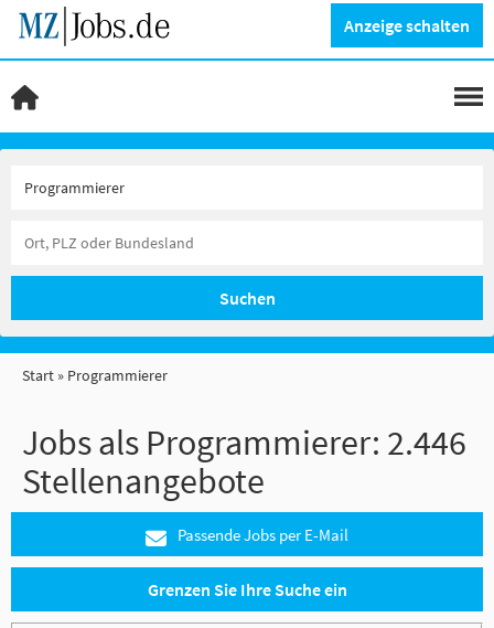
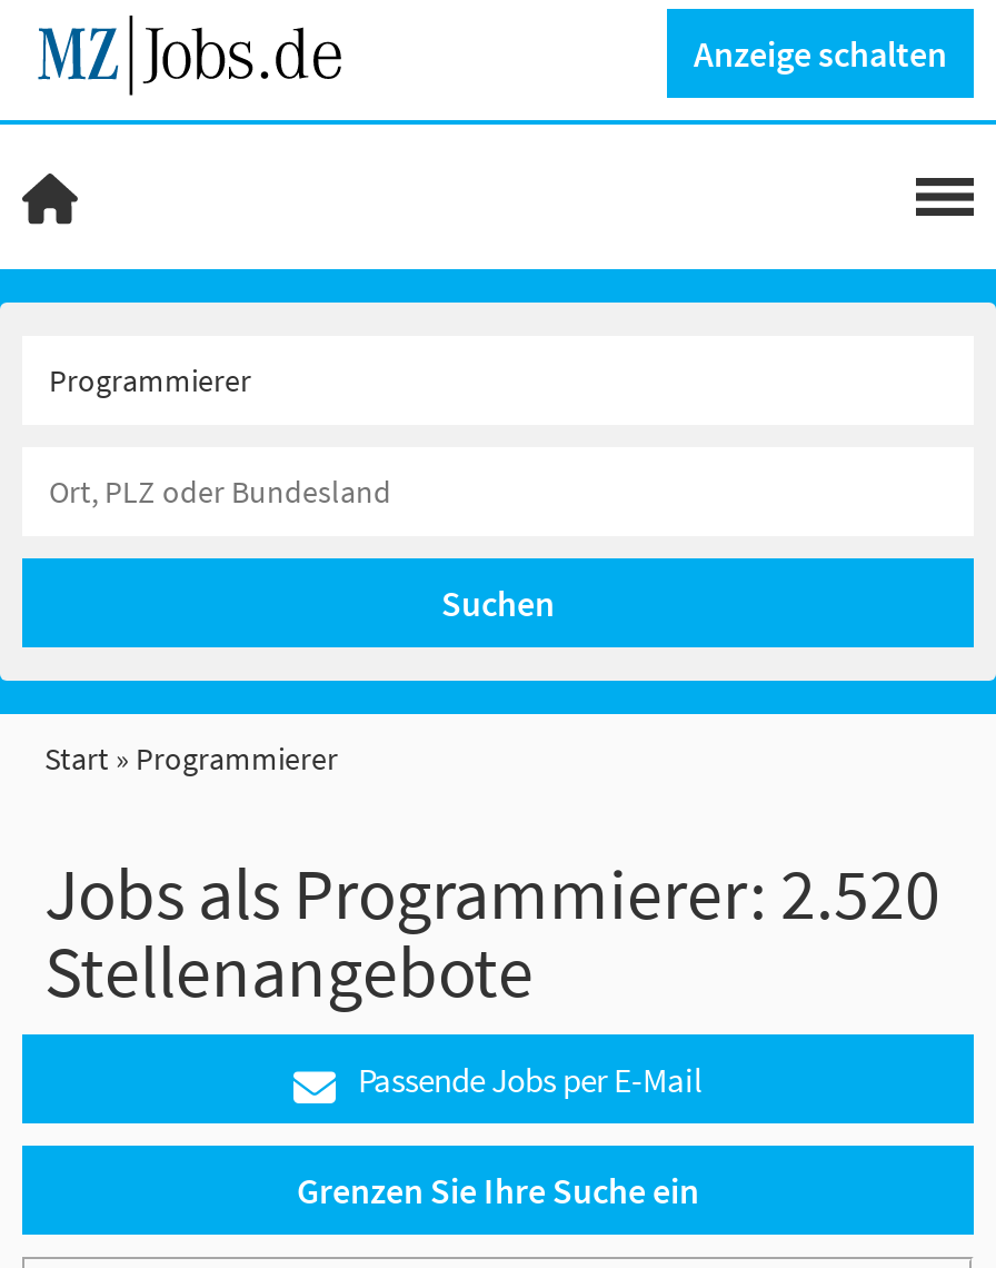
- Jobs als Programmierer: 2.446
+ Jobs als Programmierer: 2.520
